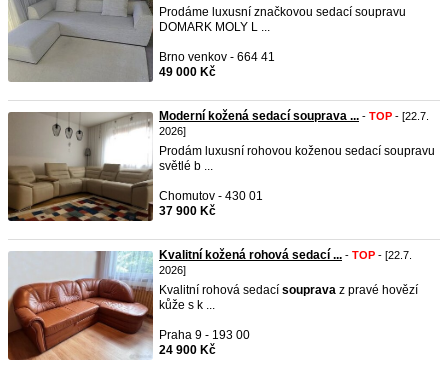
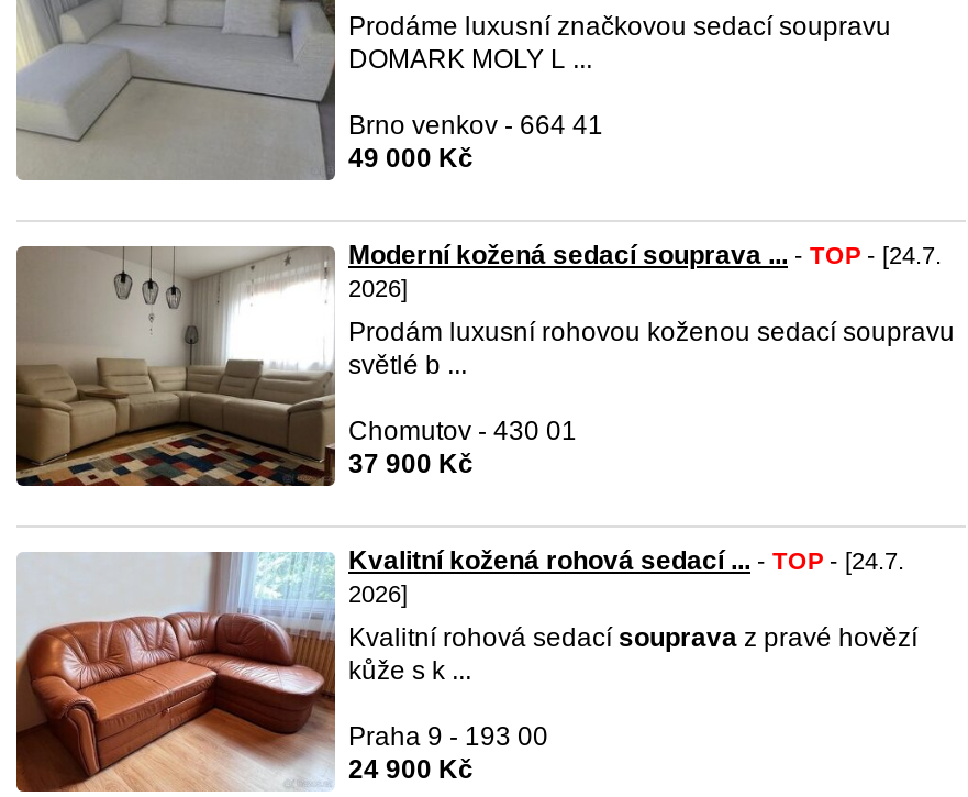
- Moderní kožená sedací souprava ... - TOP - [22.7.
+ Moderní kožená sedací souprava ... - TOP - [24.7.

- Kvalitní kožená rohová sedací ... - TOP - [22.7.
+ Kvalitní kožená rohová sedací ... - TOP - [24.7.
